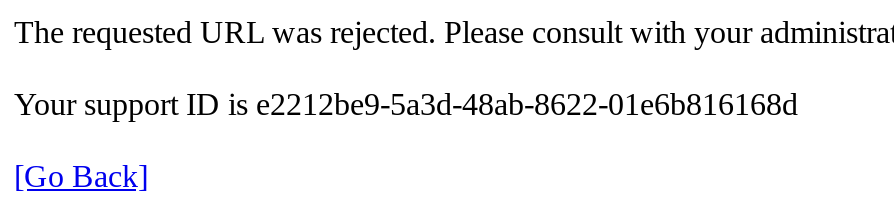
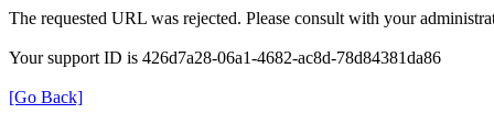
- Your support ID is e2212be9-5a3d-48ab-8622-01e6b816168d
+ Your support ID is 426d7a28-06a1-4682-ac8d-78d84381da86
